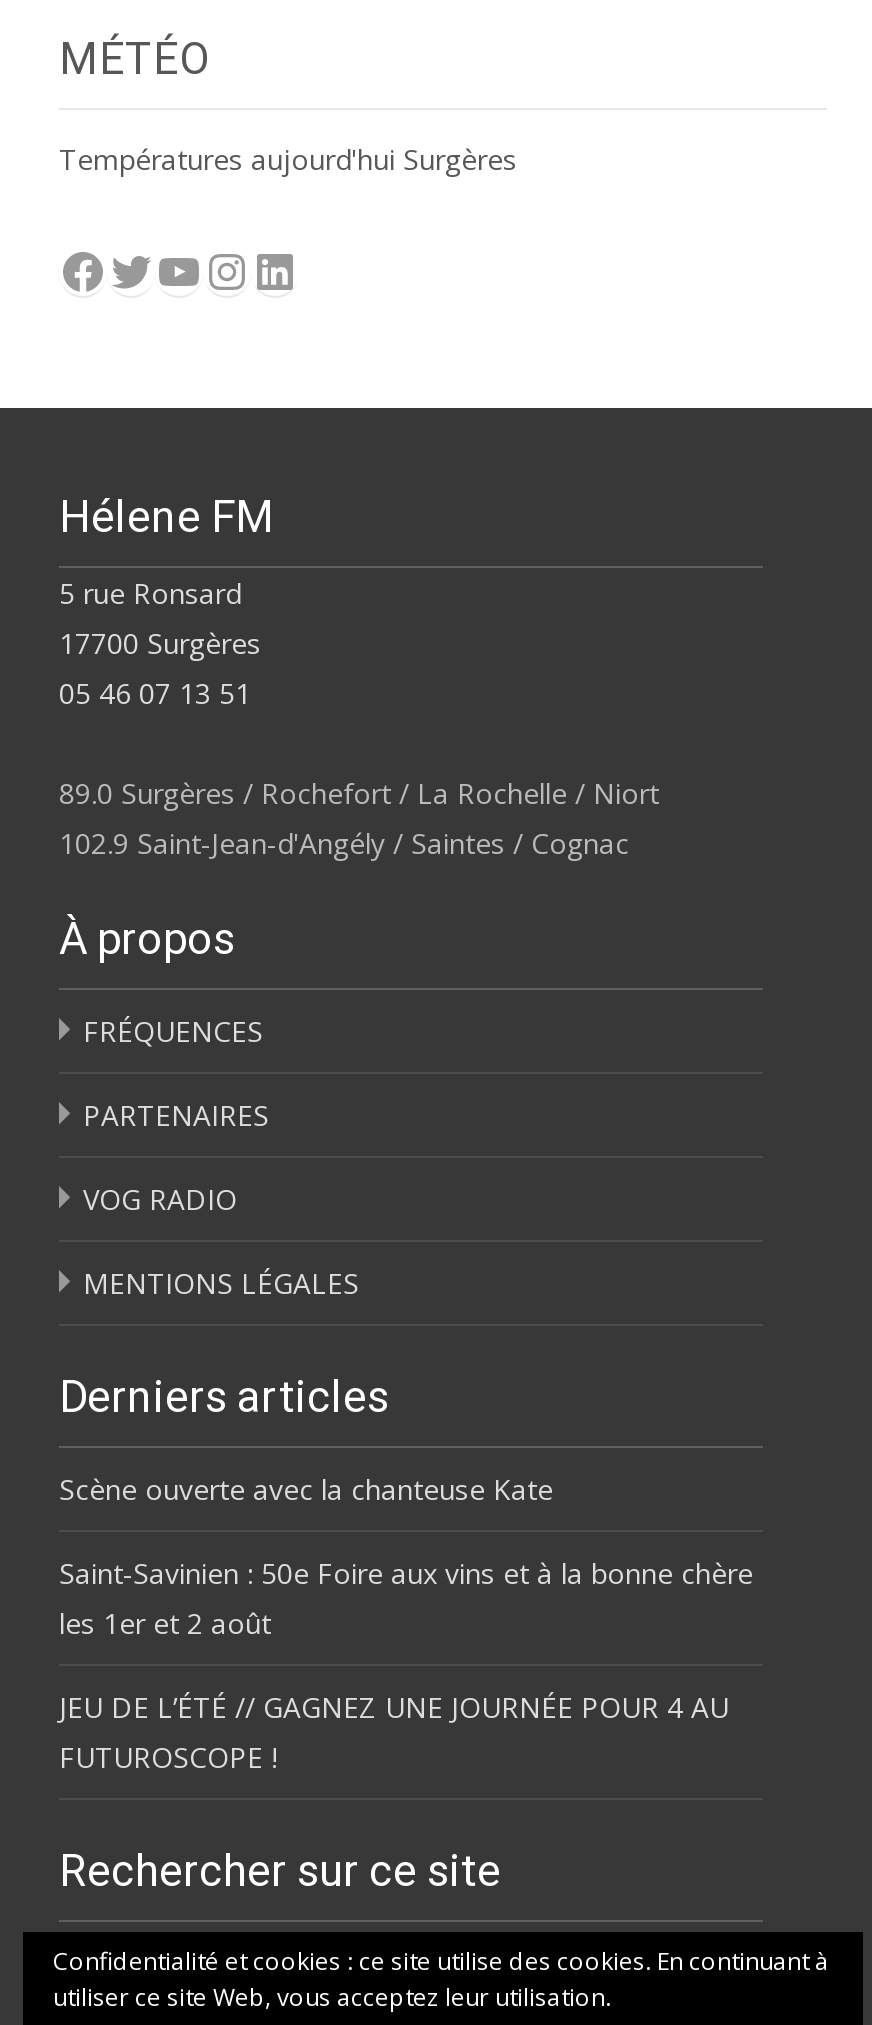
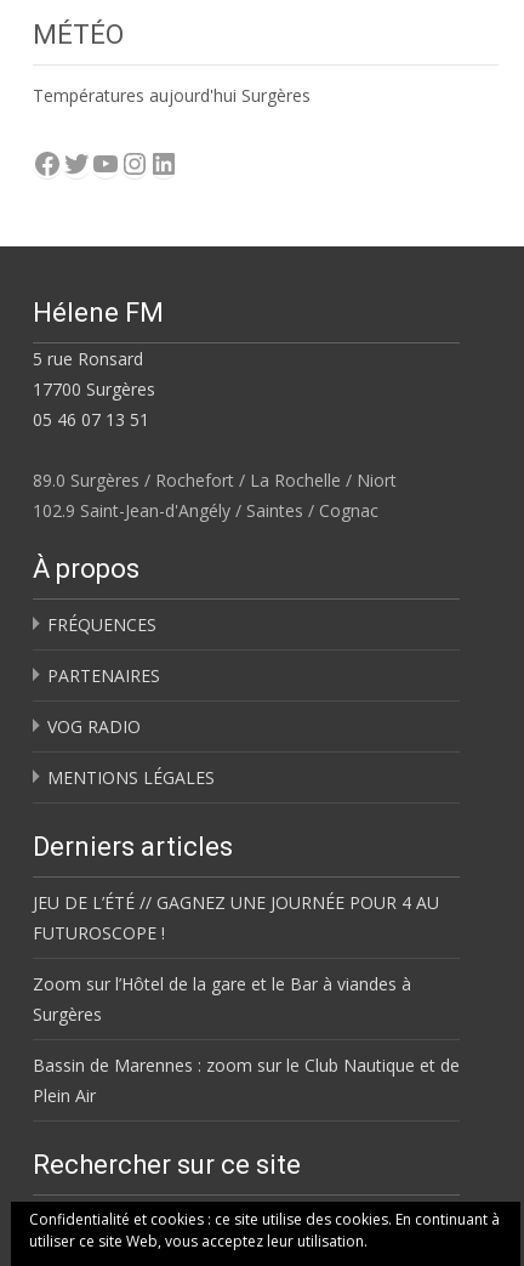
- Scène ouverte avec la chanteuse Kate
- Saint-Savinien : 50e Foire aux vins et à la bonne chère
- les 1er et 2 août

moved up: JEU DE L’ÉTÉ // GAGNEZ UNE JOURNÉE POUR 4 AU | FUTUROSCOPE !

+ Zoom sur l’Hôtel de la gare et le Bar à viandes à
+ Surgères
+ Bassin de Marennes : zoom sur le Club Nautique et de
+ Plein Air
